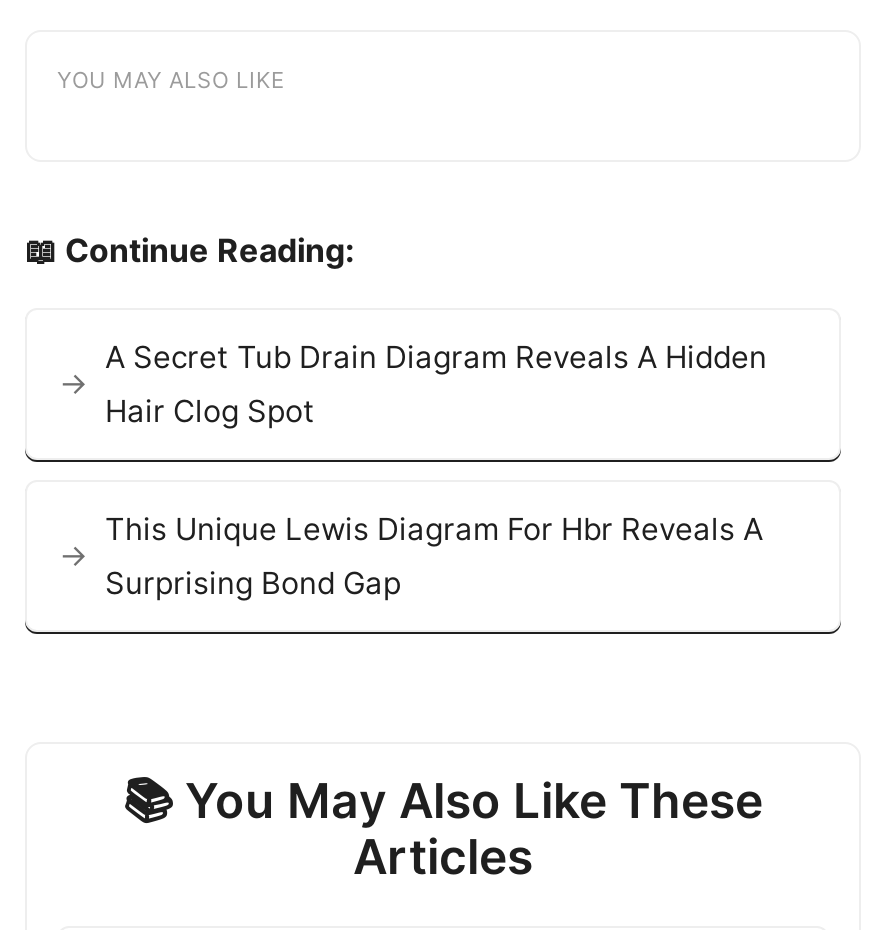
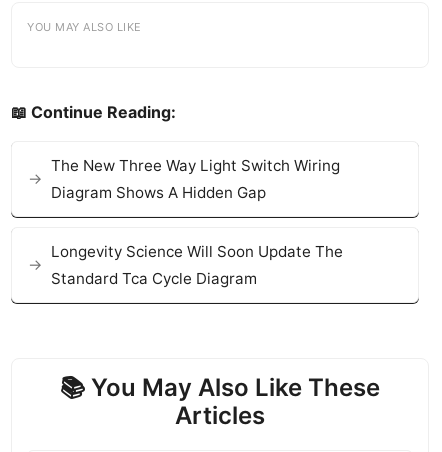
- A Secret Tub Drain Diagram Reveals A Hidden
- Hair Clog Spot
+ The New Three Way Light Switch Wiring
+ Diagram Shows A Hidden Gap

- This Unique Lewis Diagram For Hbr Reveals A
- Surprising Bond Gap
+ Longevity Science Will Soon Update The
+ Standard Tca Cycle Diagram
